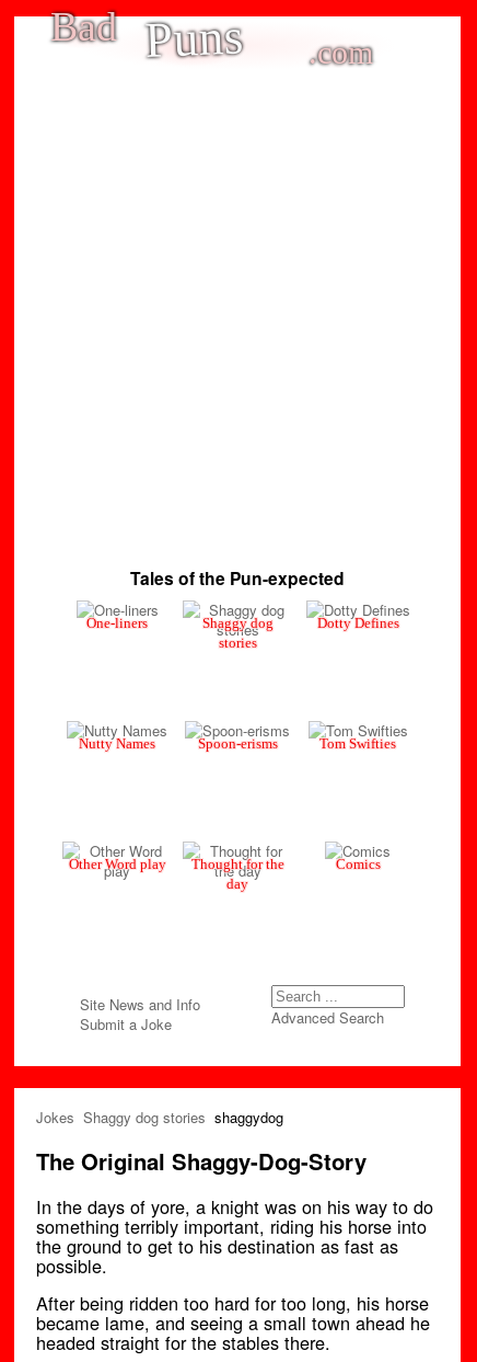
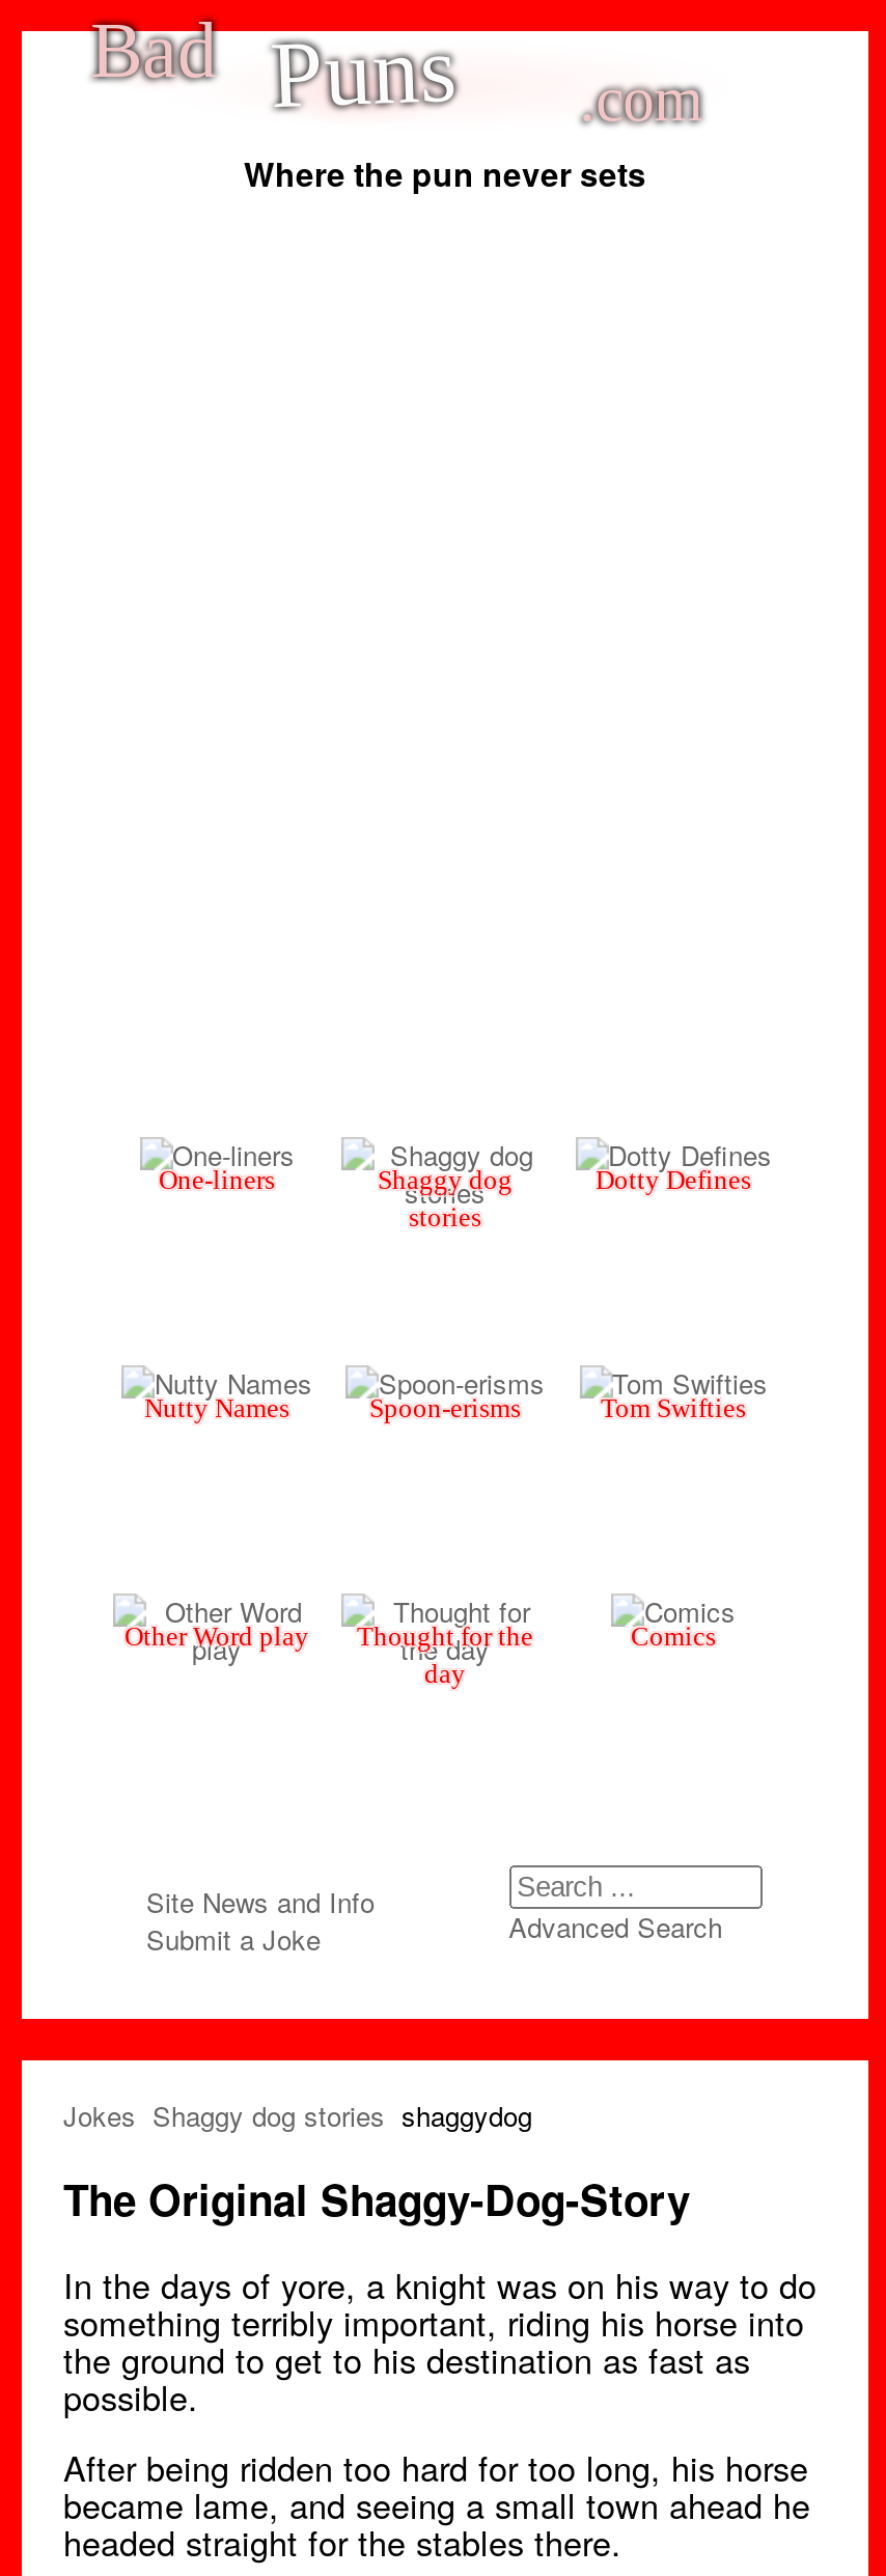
- Tales of the Pun-expected
+ Where the pun never sets
